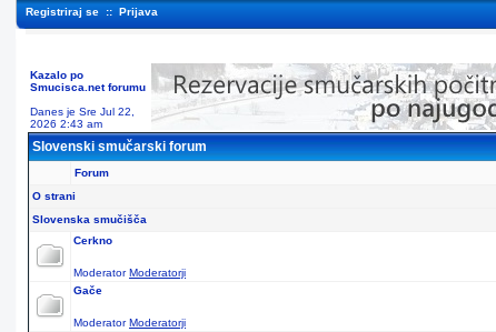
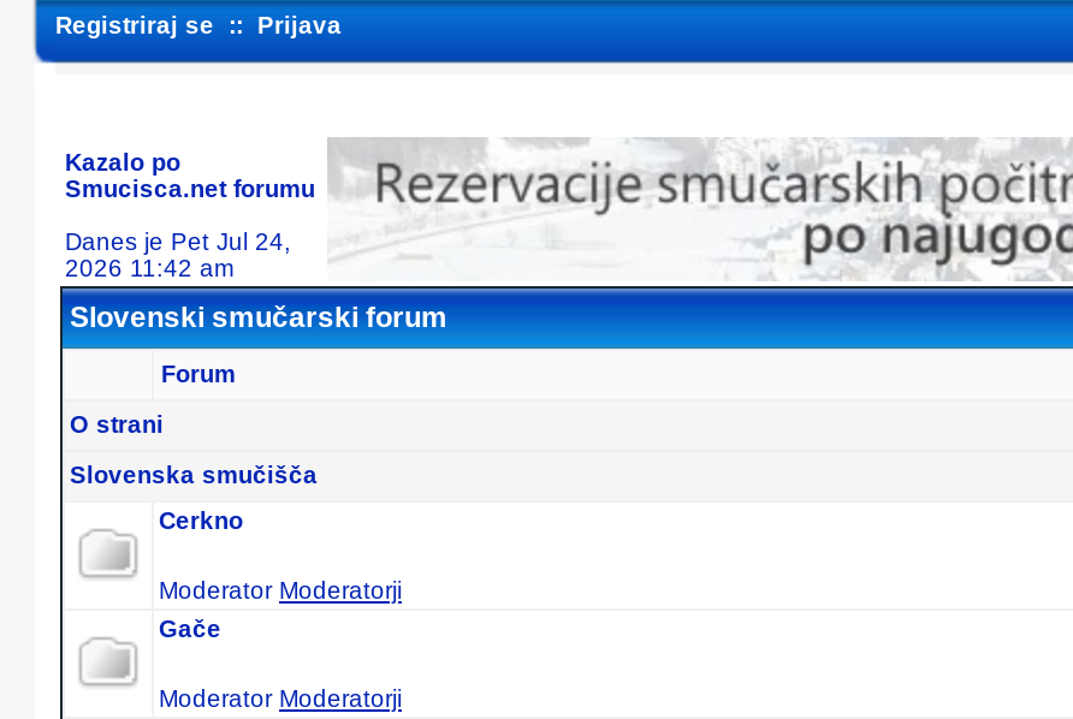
- Danes je Sre Jul 22,
+ Danes je Pet Jul 24,

- 2026 2:43 am
+ 2026 11:42 am
